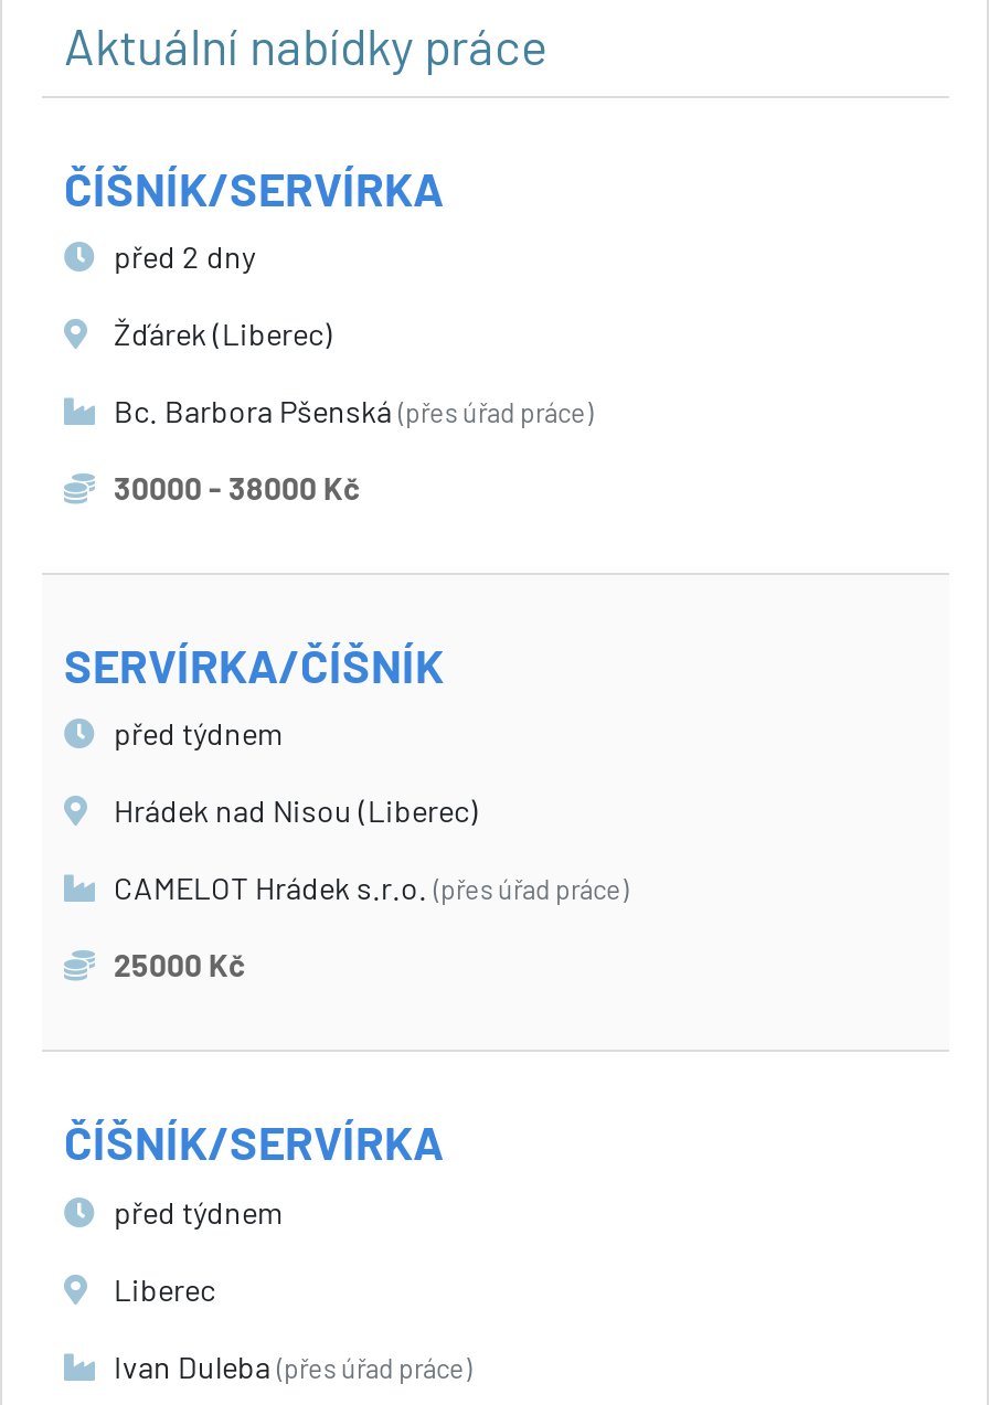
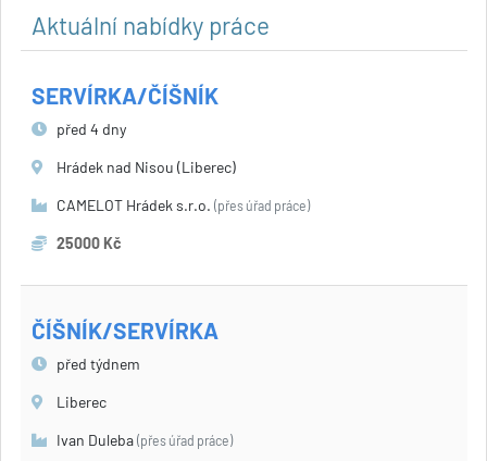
- ČÍŠNÍK/SERVÍRKA
- před 2 dny
- Žďárek (Liberec)
- Bc. Barbora Pšenská (přes úřad práce)
- 30000 - 38000 Kč

- před týdnem
+ před 4 dny
